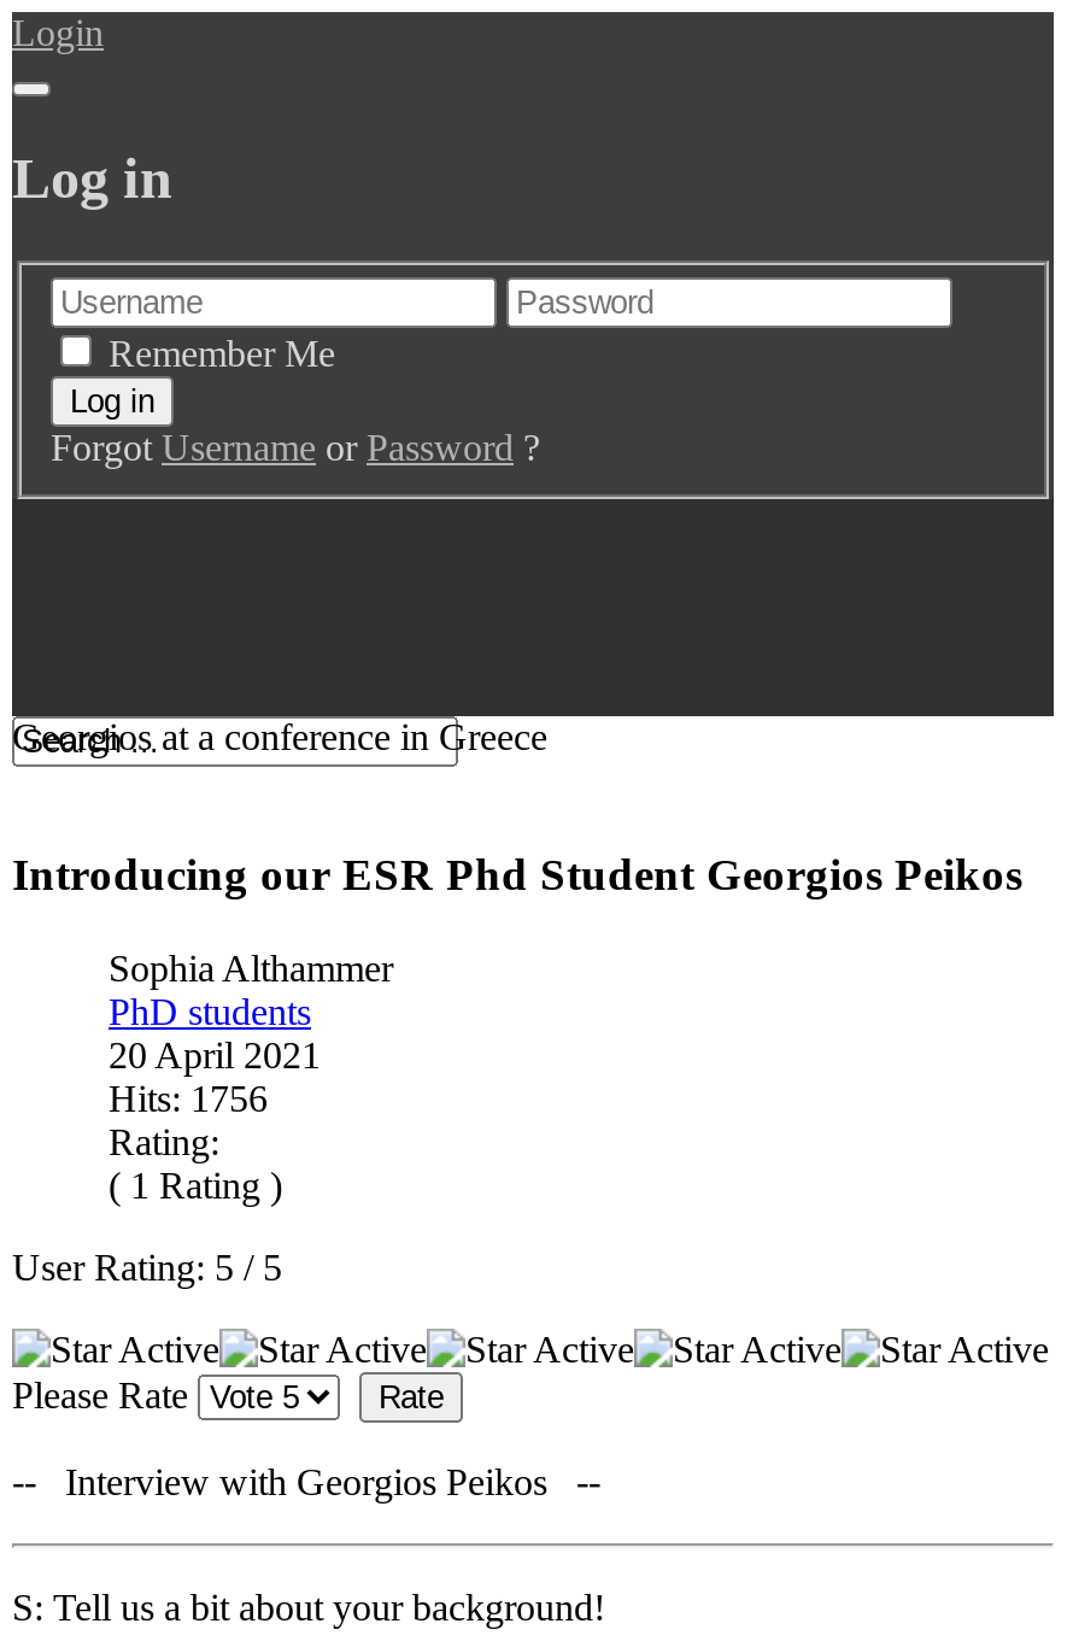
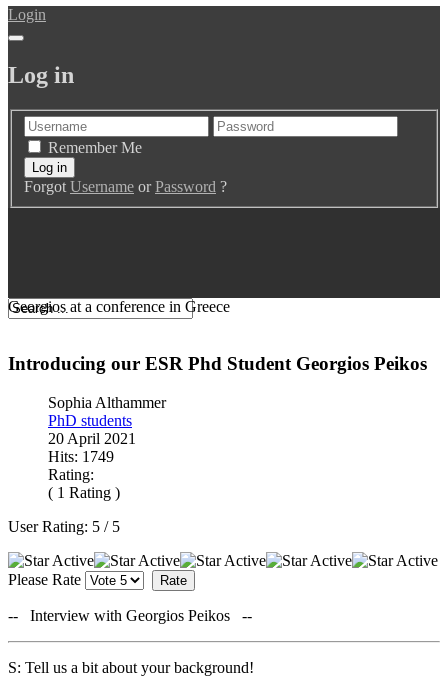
- Hits: 1756
+ Hits: 1749
